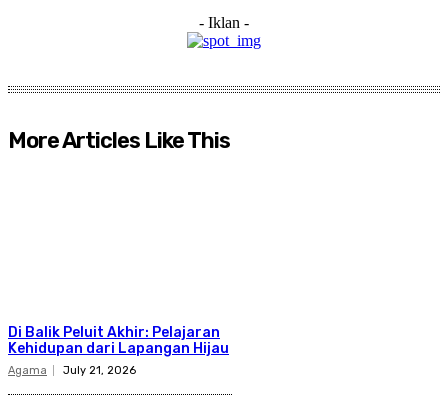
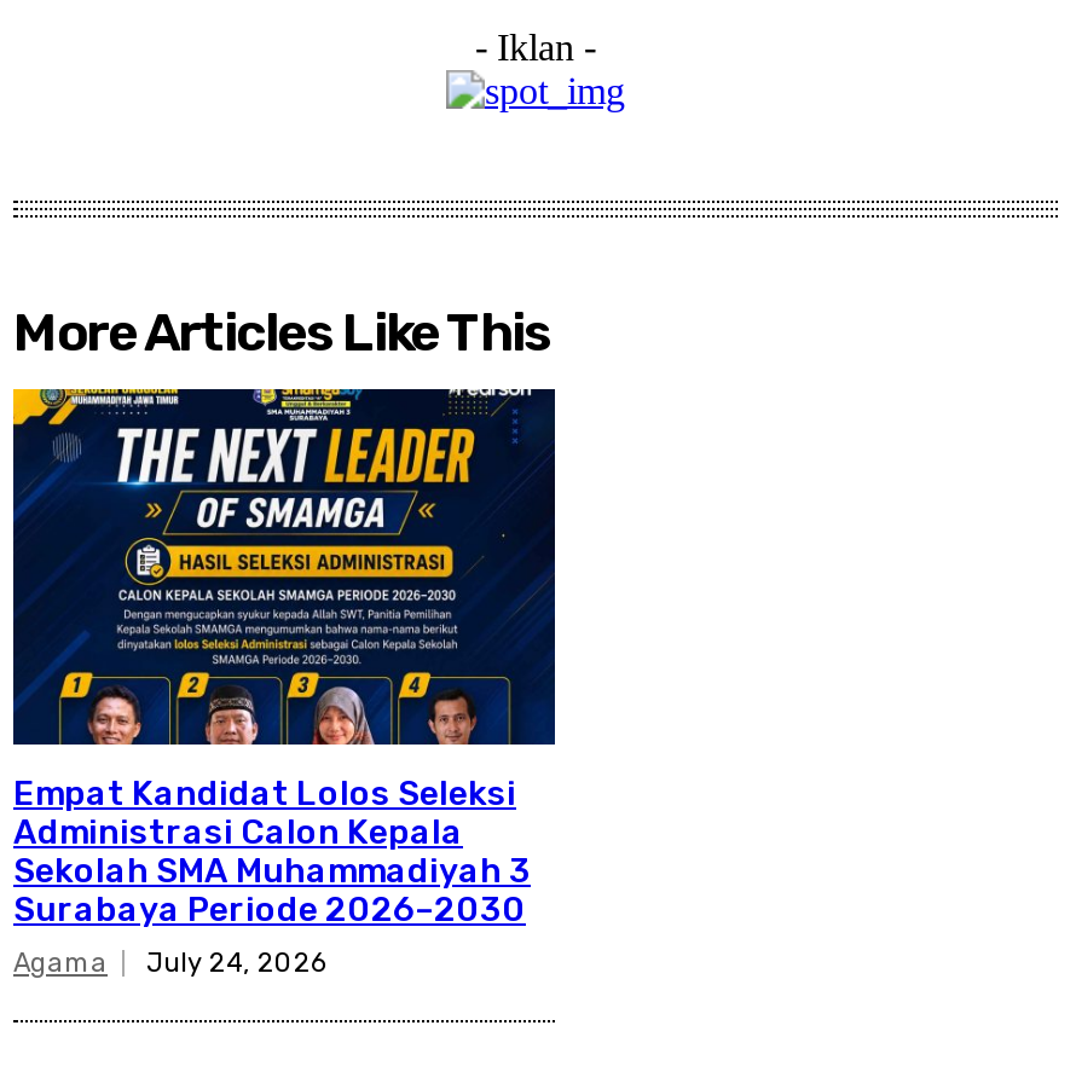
+ [image]

- Di Balik Peluit Akhir: Pelajaran
- Kehidupan dari Lapangan Hijau
+ Empat Kandidat Lolos Seleksi
+ Administrasi Calon Kepala
+ Sekolah SMA Muhammadiyah 3
+ Surabaya Periode 2026–2030

- Agama July 21, 2026
+ Agama July 24, 2026
